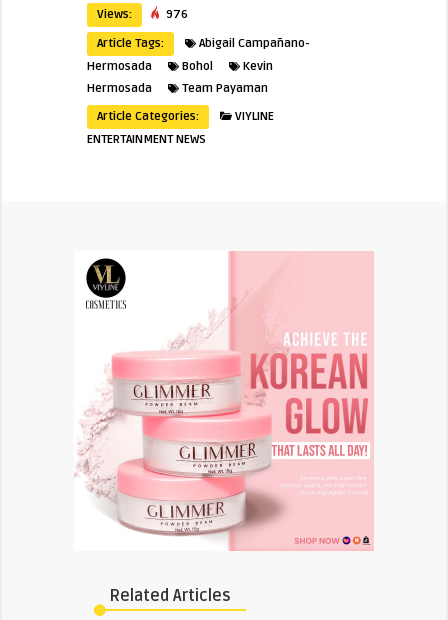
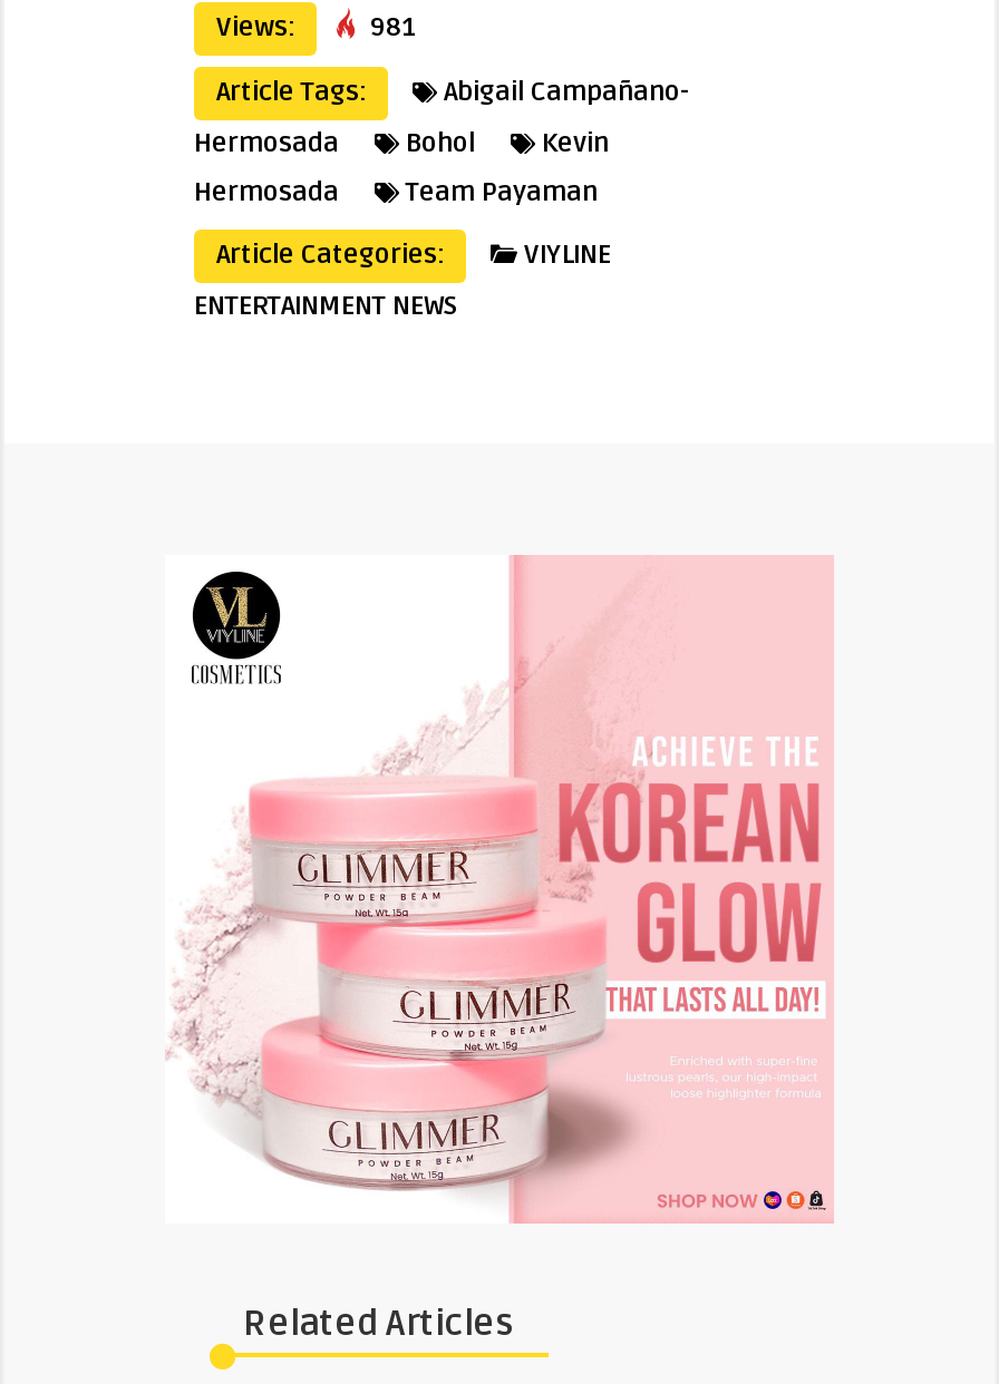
- 976
+ 981
